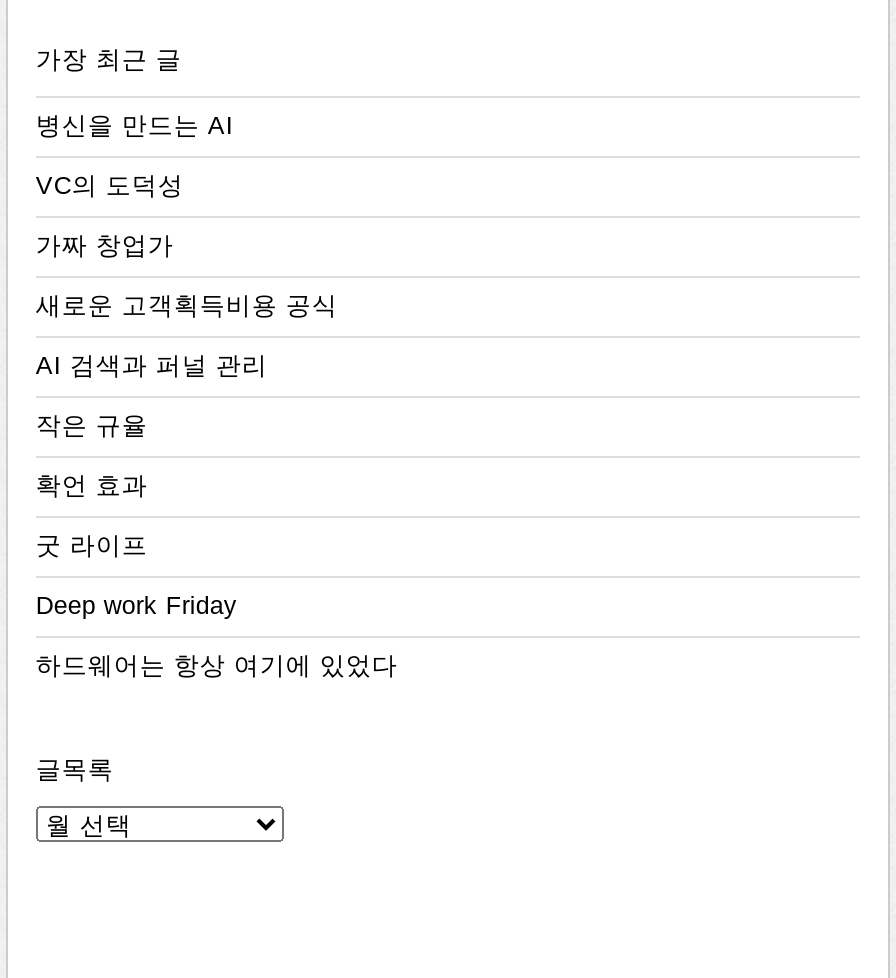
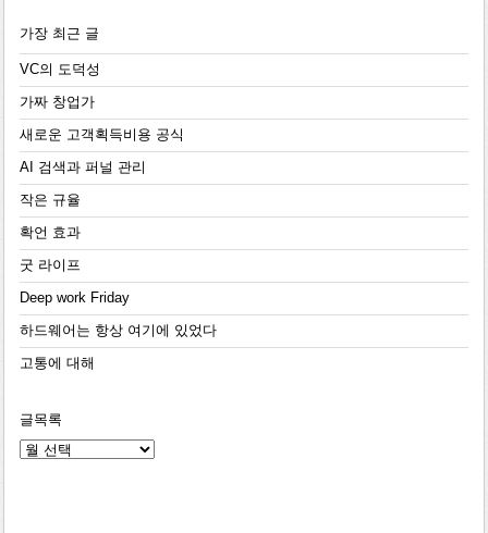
- 병신을 만드는 AI

moved up: 가짜 창업가 | 새로운 고객획득비용 공식 | AI 검색과 퍼널 관리 | 작은 규율 | 확언 효과 | 굿 라이프 | Deep work Friday | 하드웨어는 항상 여기에 있었다

+ 고통에 대해
